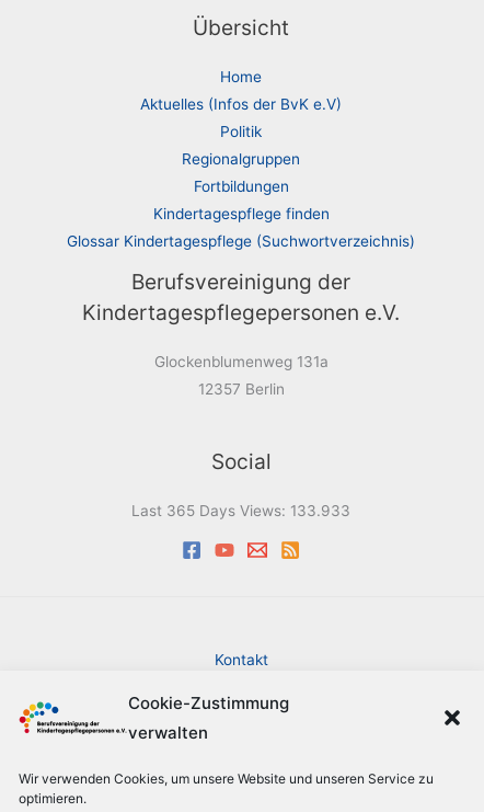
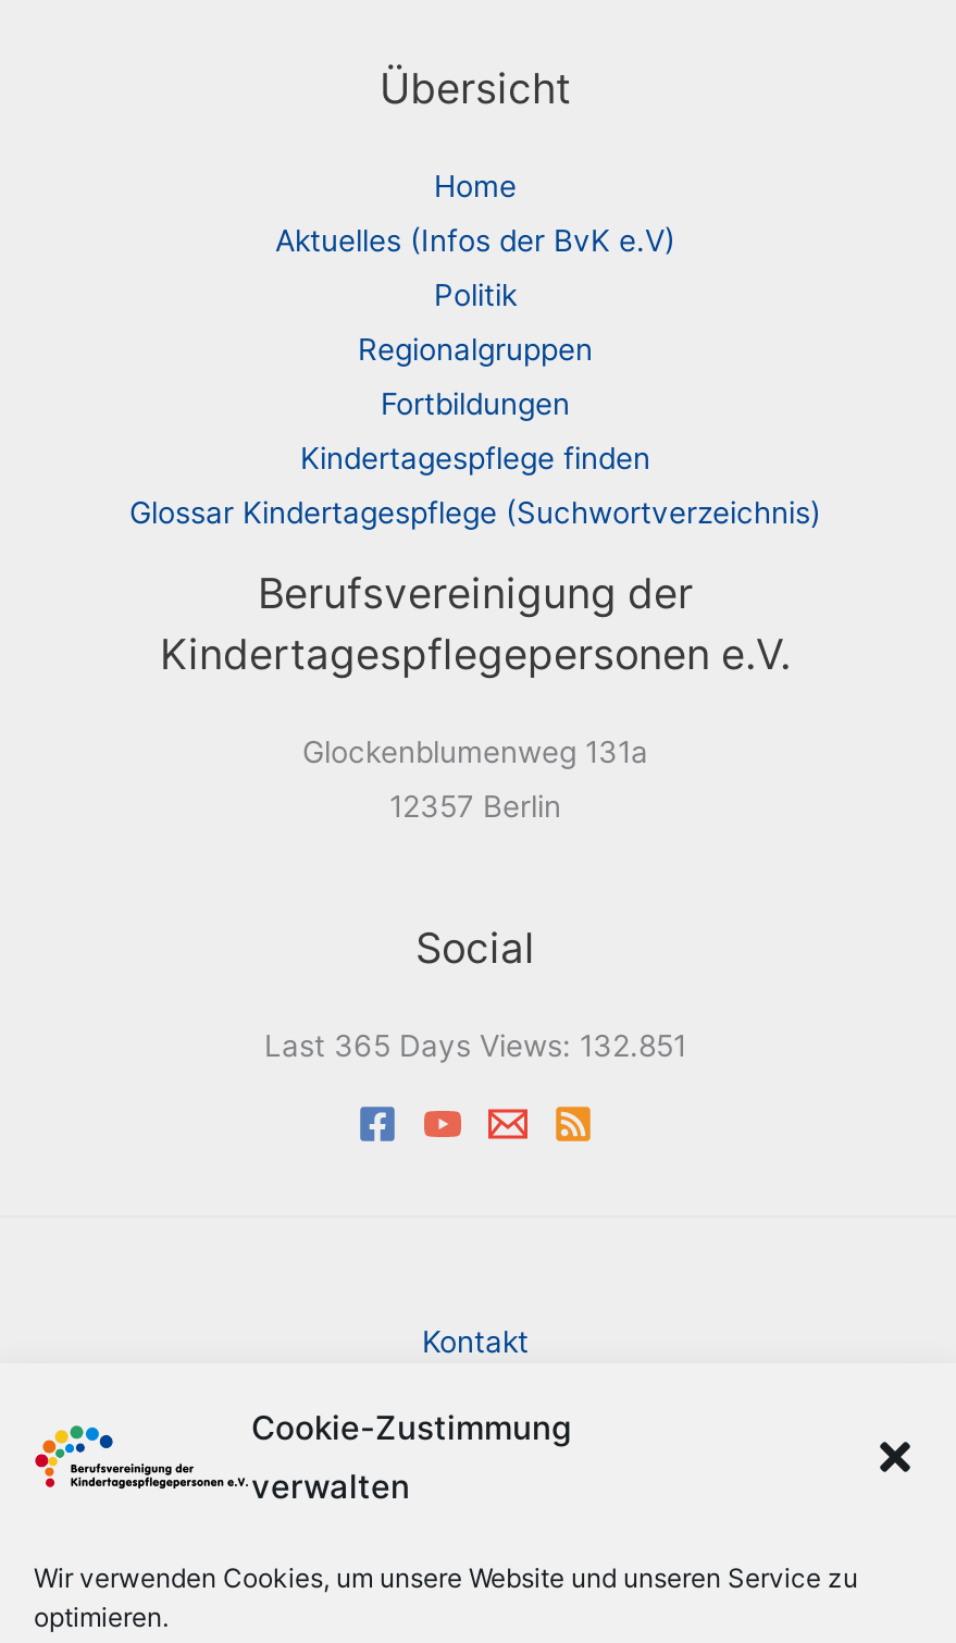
- Last 365 Days Views: 133.933
+ Last 365 Days Views: 132.851
